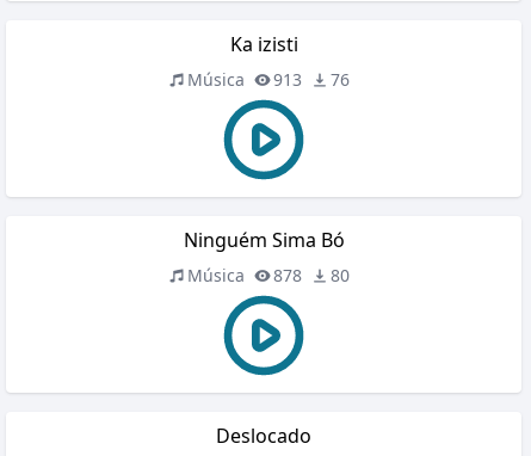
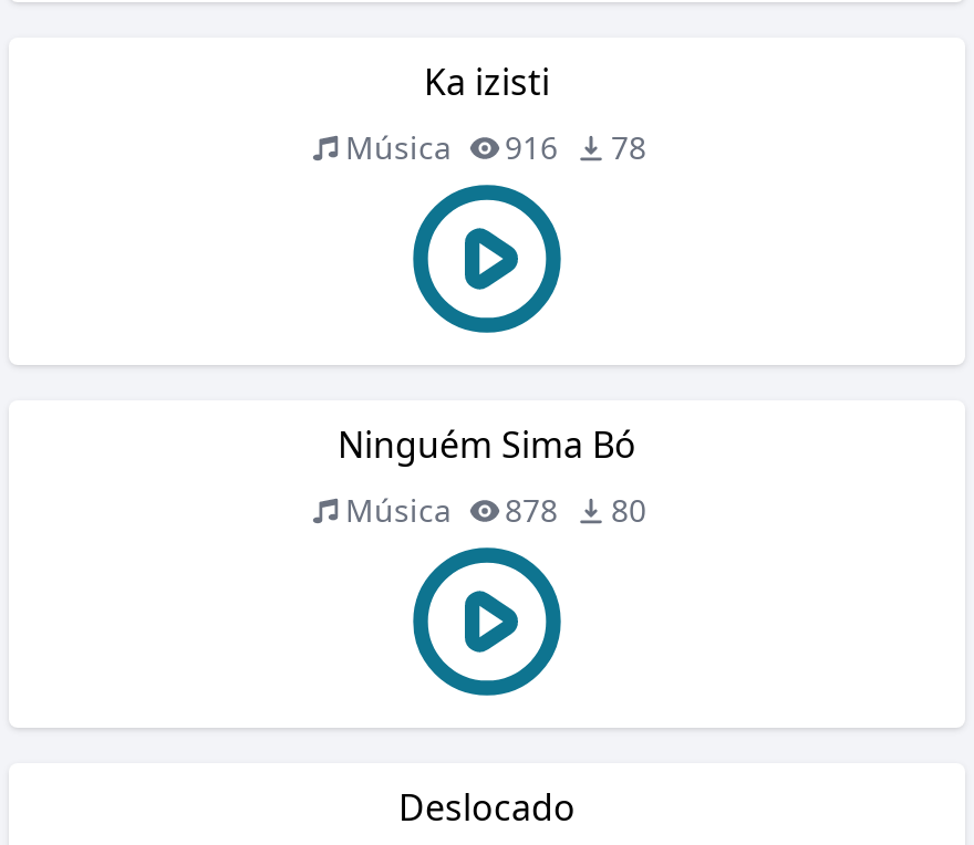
- 913
+ 916

- 76
+ 78
